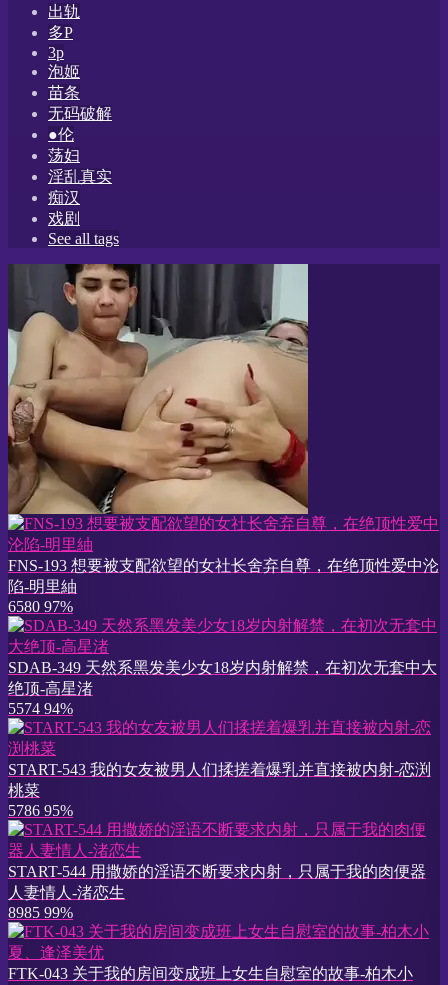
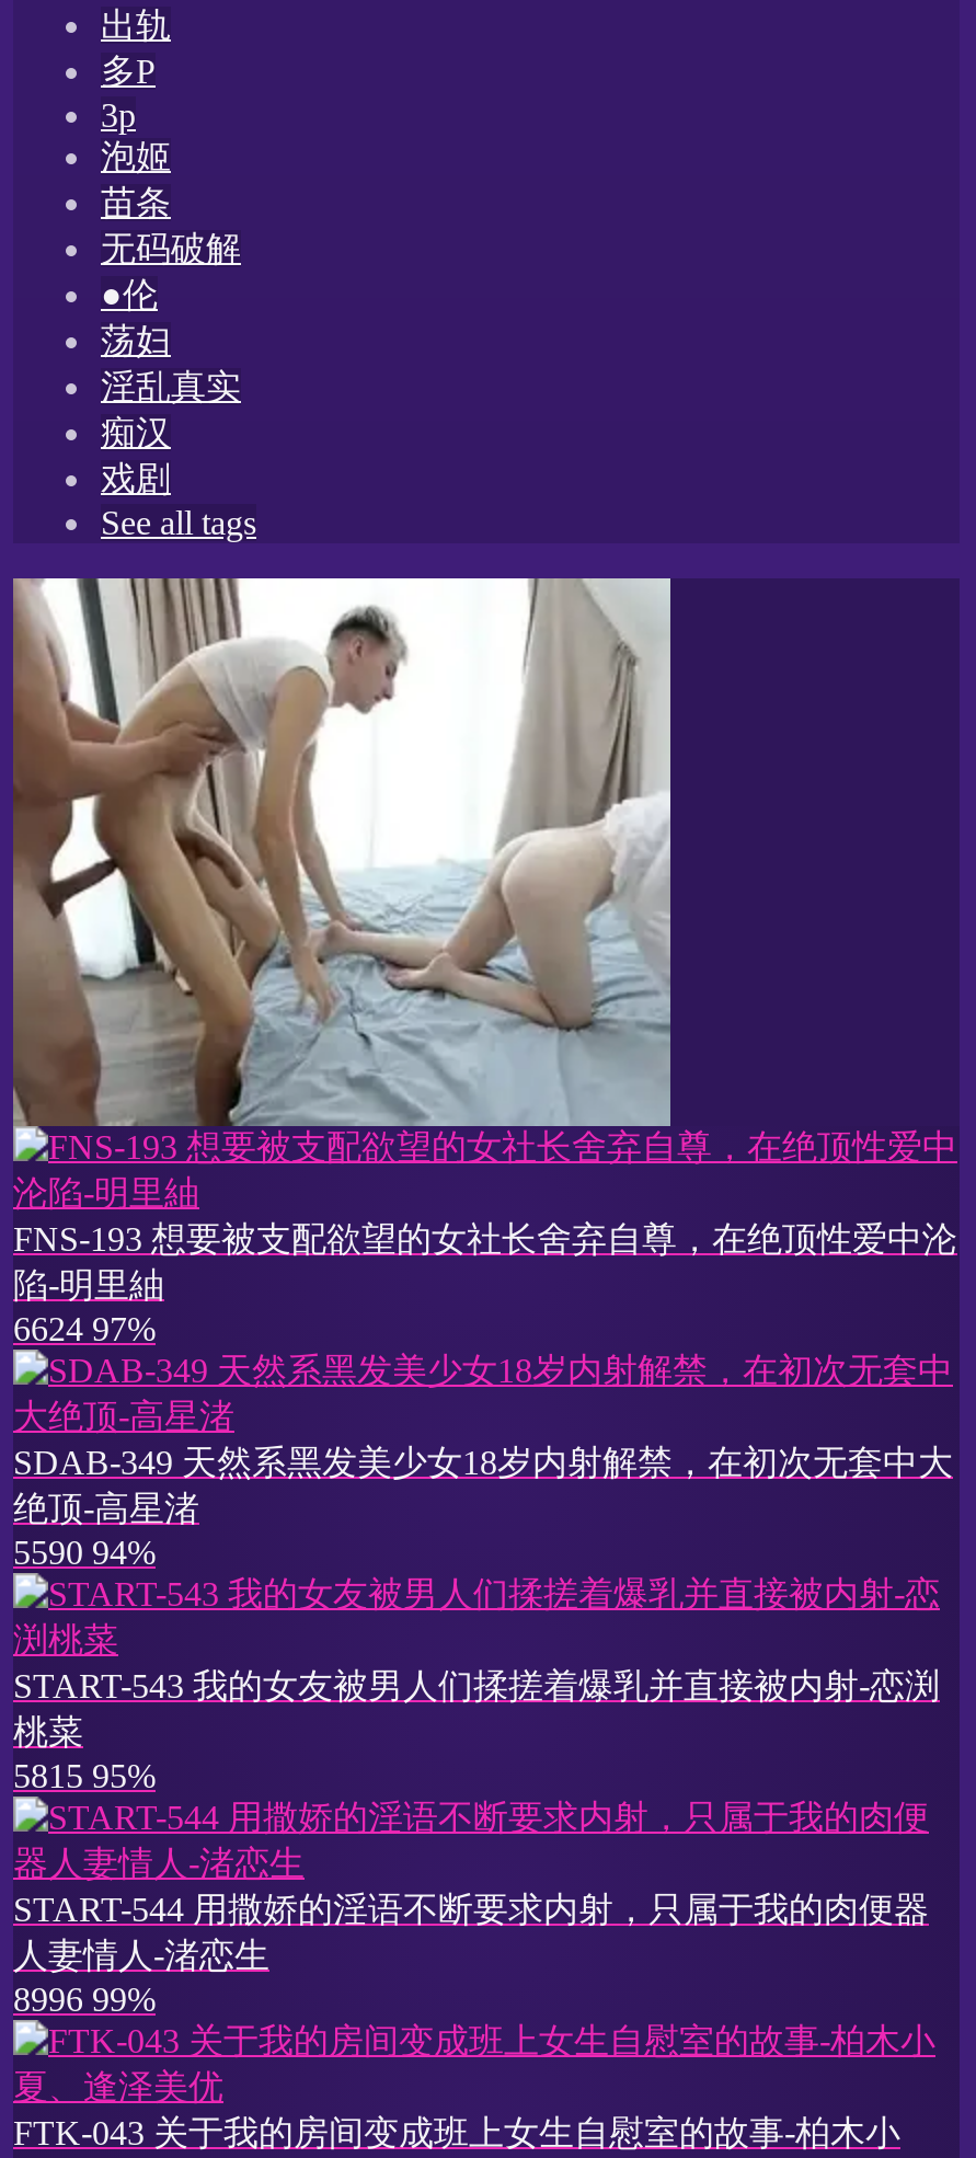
- [image]
+ [image]

- 6580 97%
+ 6624 97%

- 5574 94%
+ 5590 94%

- 5786 95%
+ 5815 95%

- 8985 99%
+ 8996 99%
